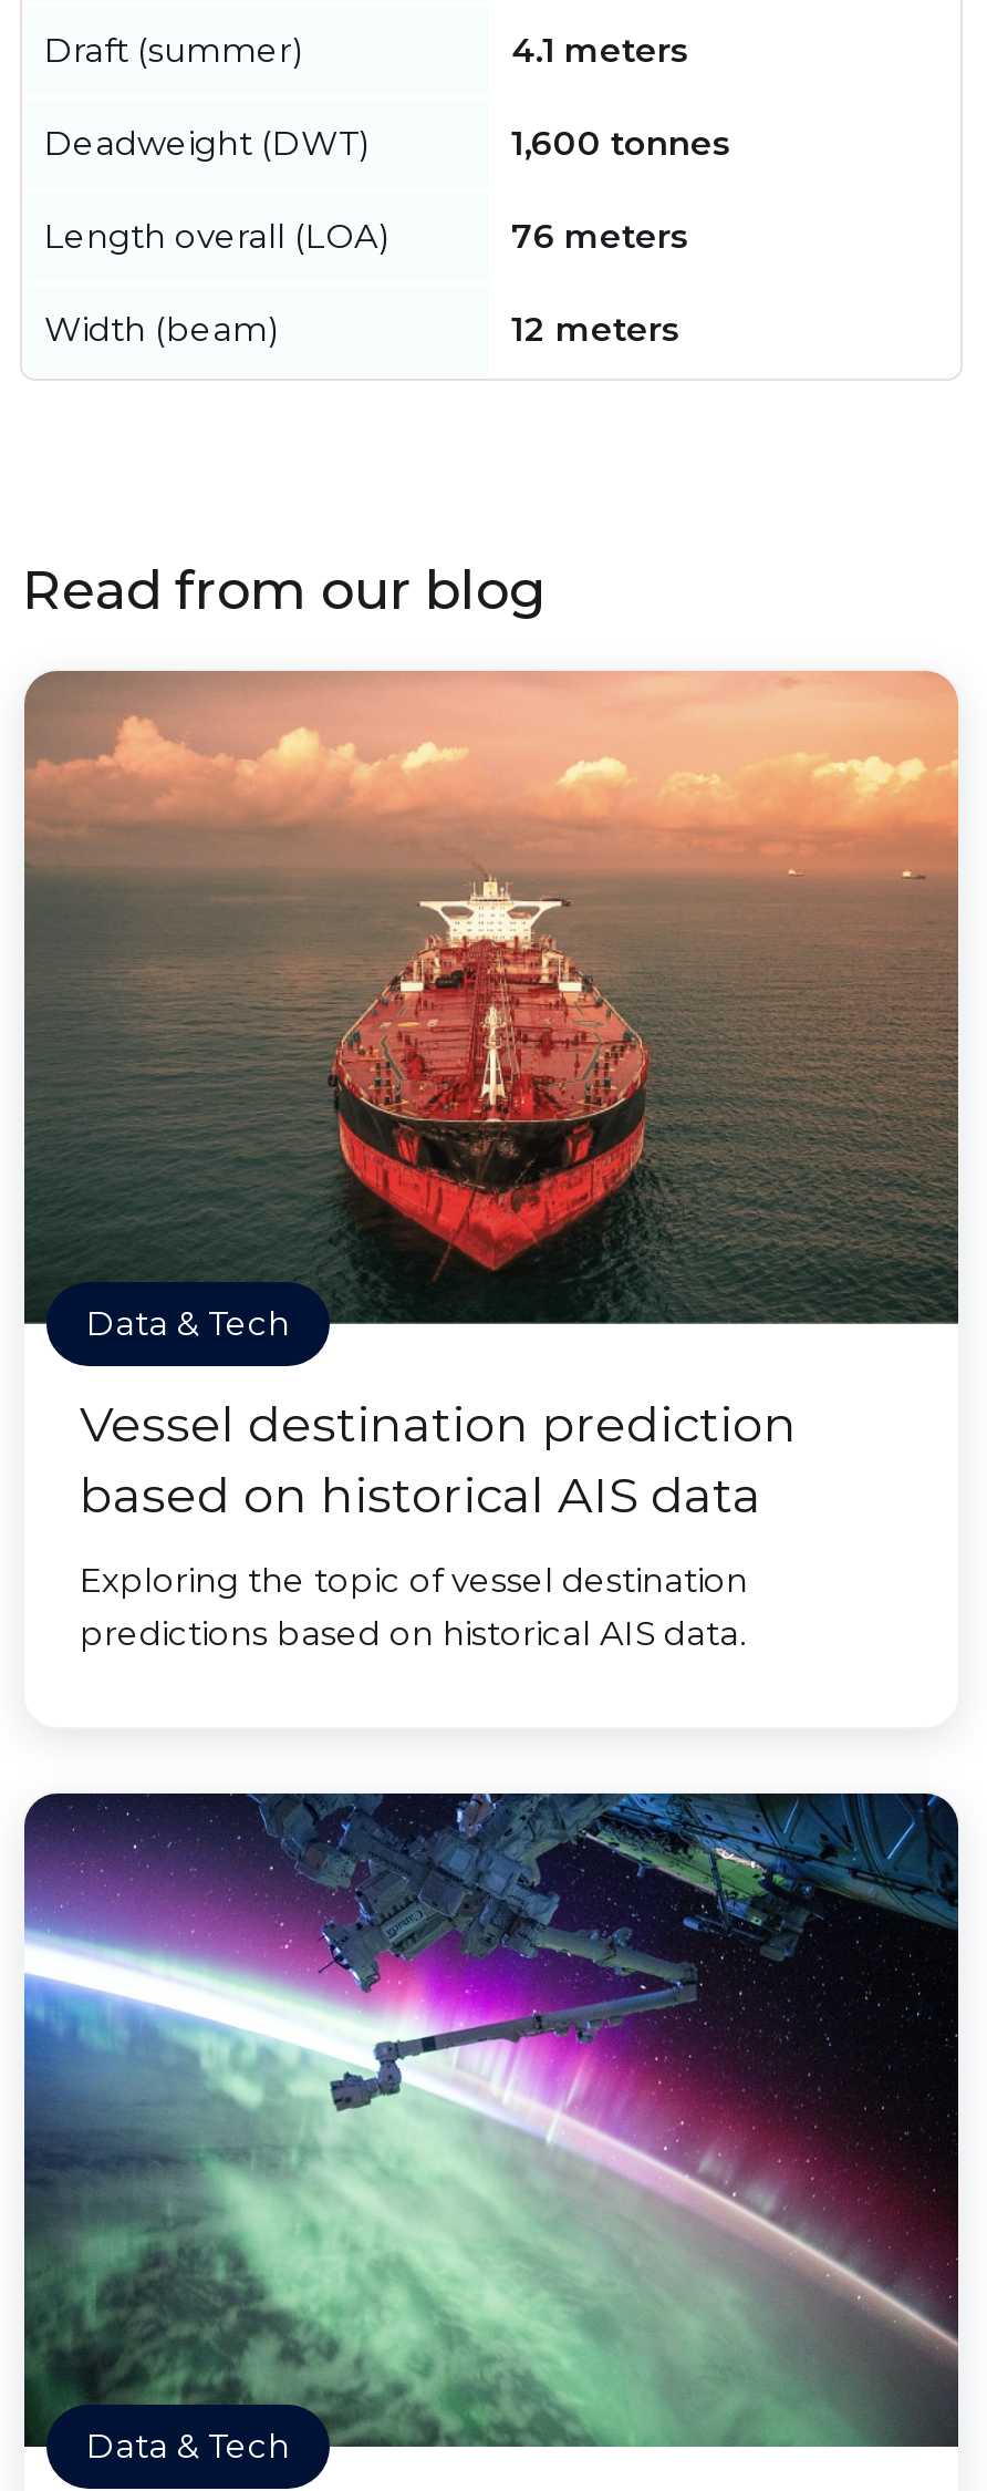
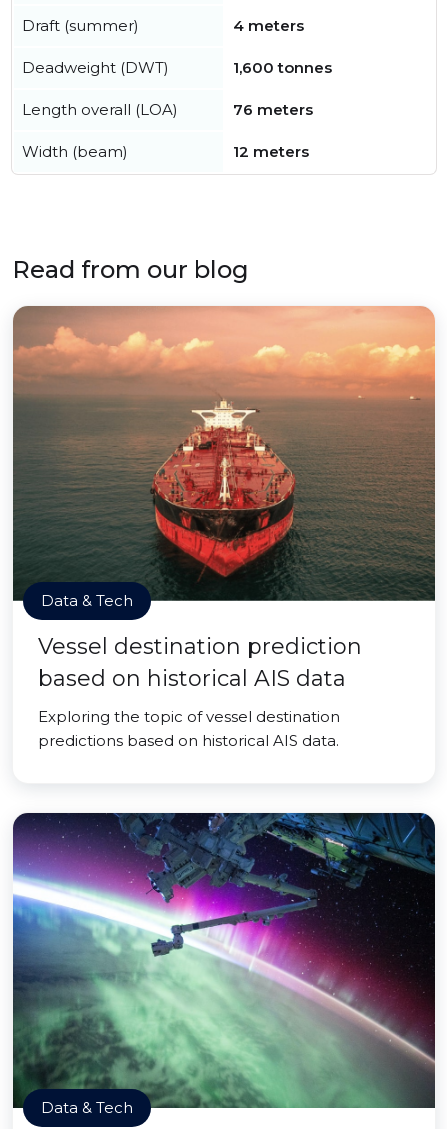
- 4.1 meters
+ 4 meters
